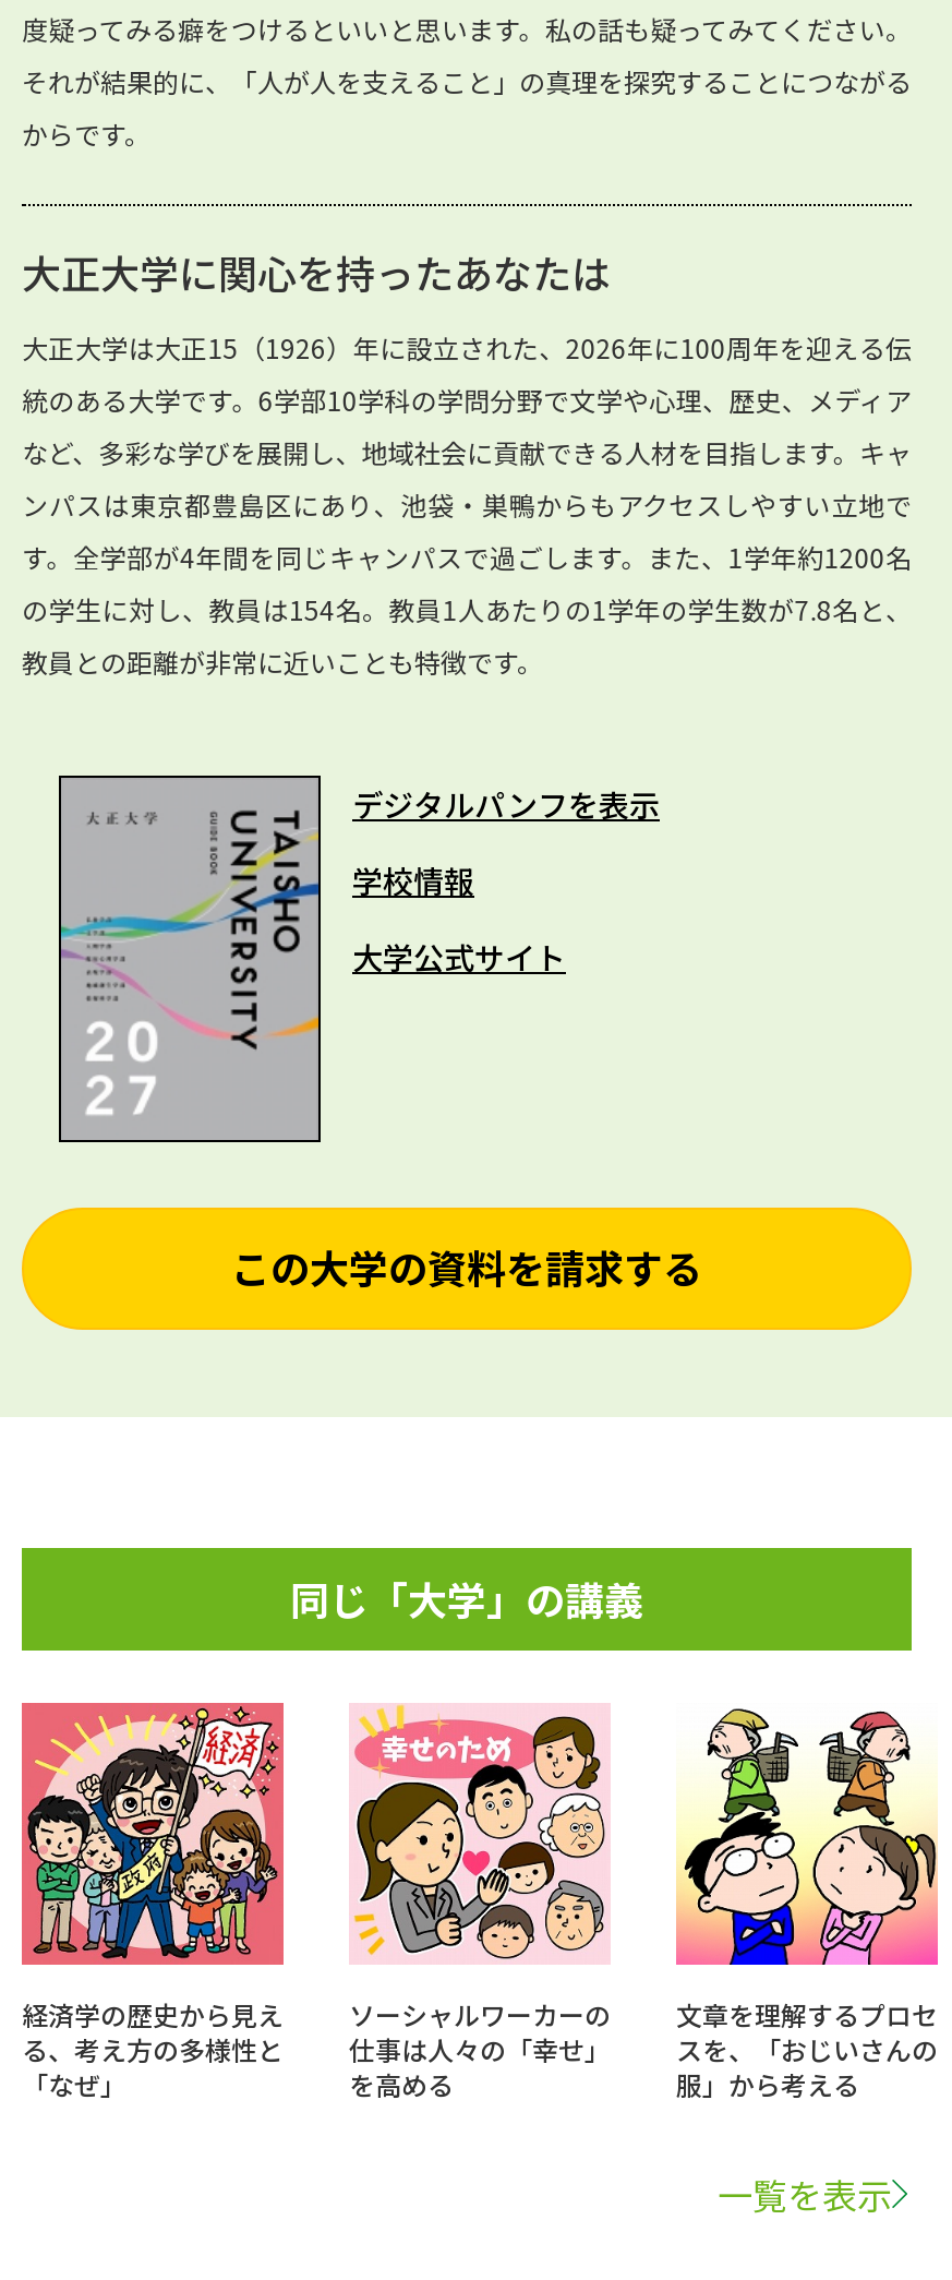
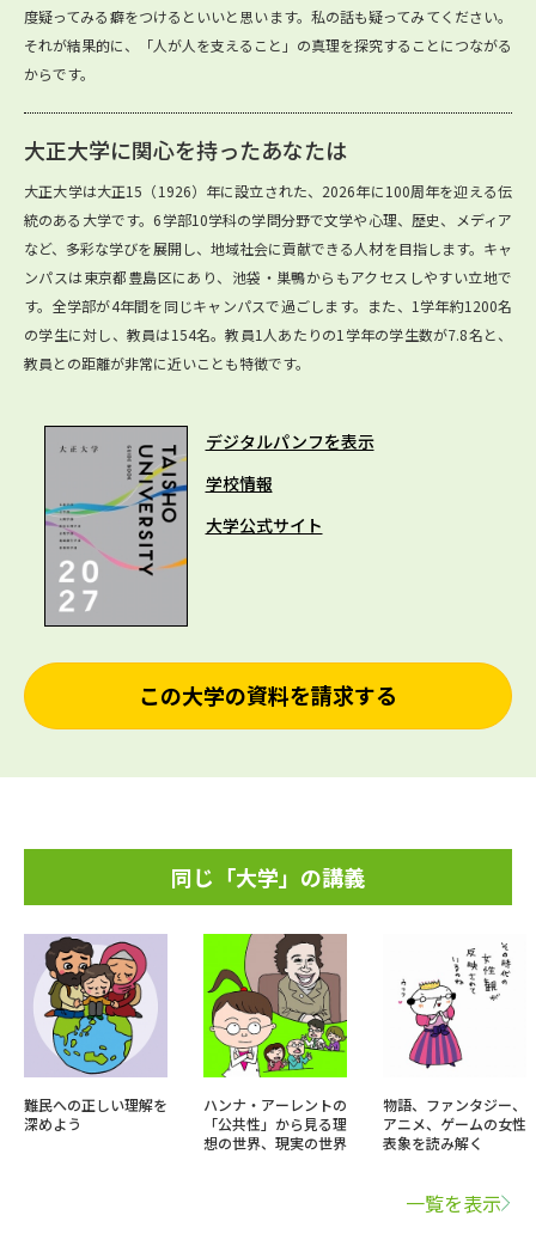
- [image]
- 経済学の歴史から見え
- る、考え方の多様性と
- 「なぜ」
+ [image]
+ 難民への正しい理解を
+ 深めよう

- [image]
- ソーシャルワーカーの
- 仕事は人々の「幸せ」
- を高める
+ [image]
+ ハンナ・アーレントの
+ 「公共性」から見る理
+ 想の世界、現実の世界

- [image]
- 文章を理解するプロセ
- スを、「おじいさんの
- 服」から考える
+ [image]
+ 物語、ファンタジー、
+ アニメ、ゲームの女性
+ 表象を読み解く
